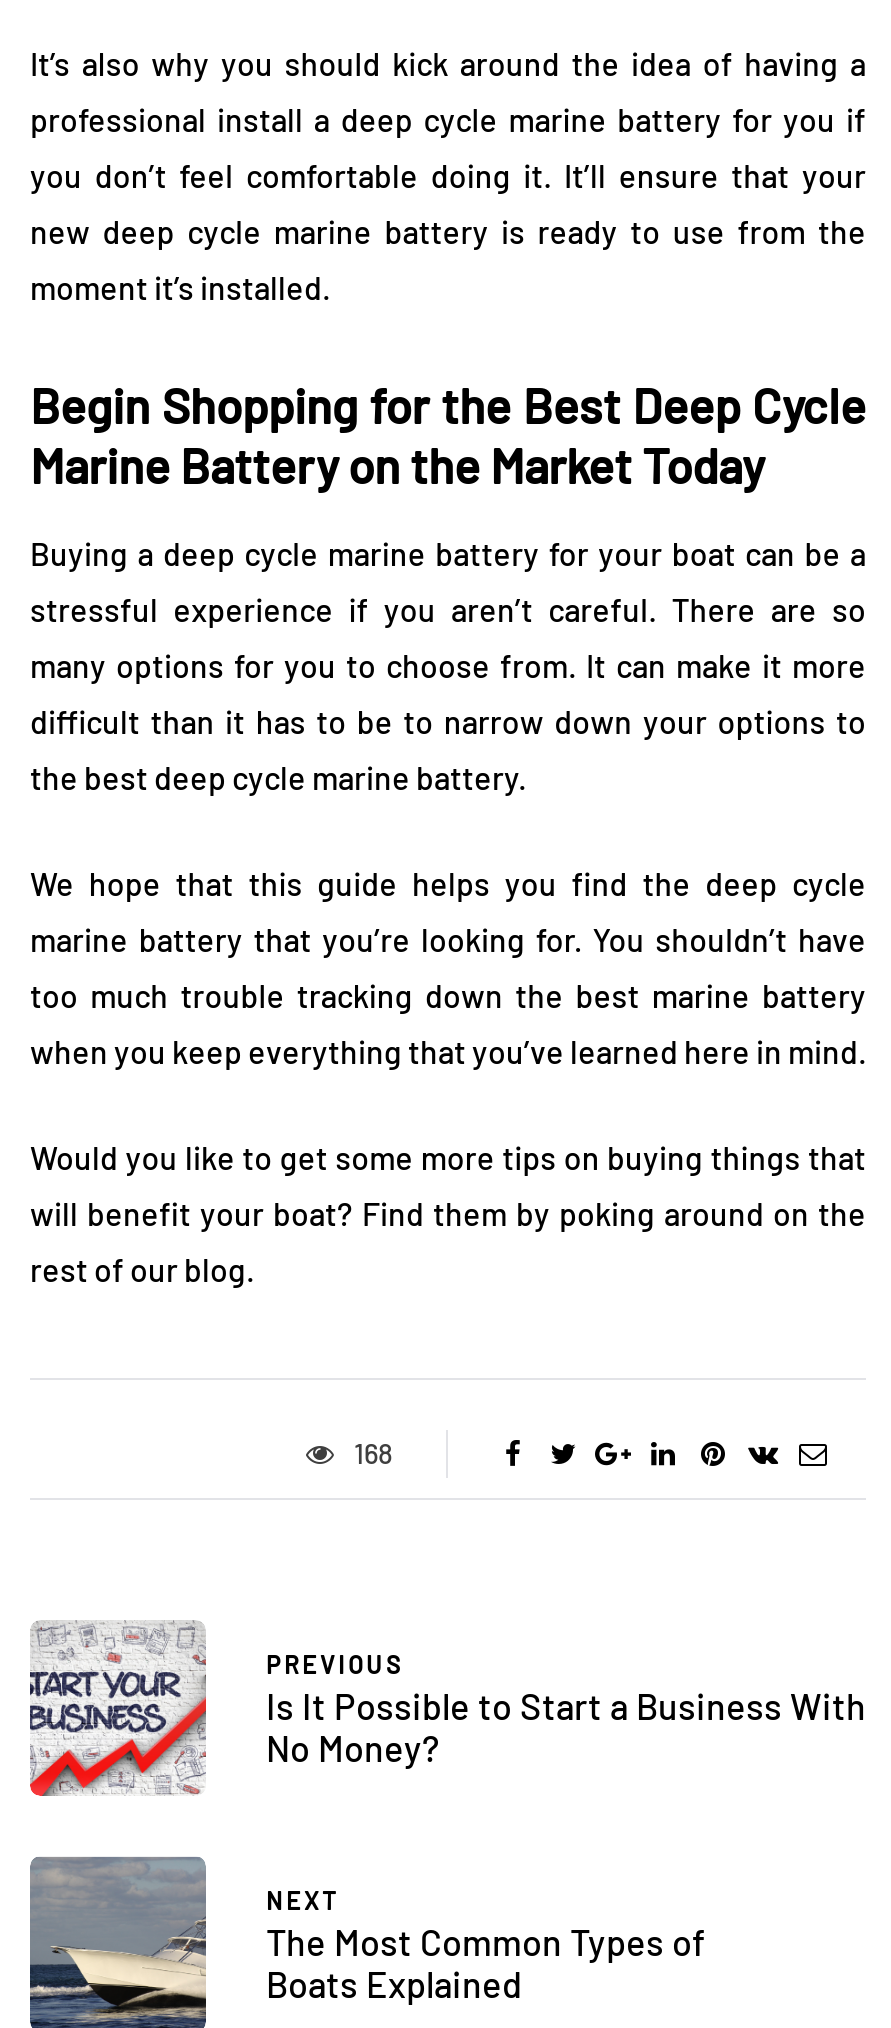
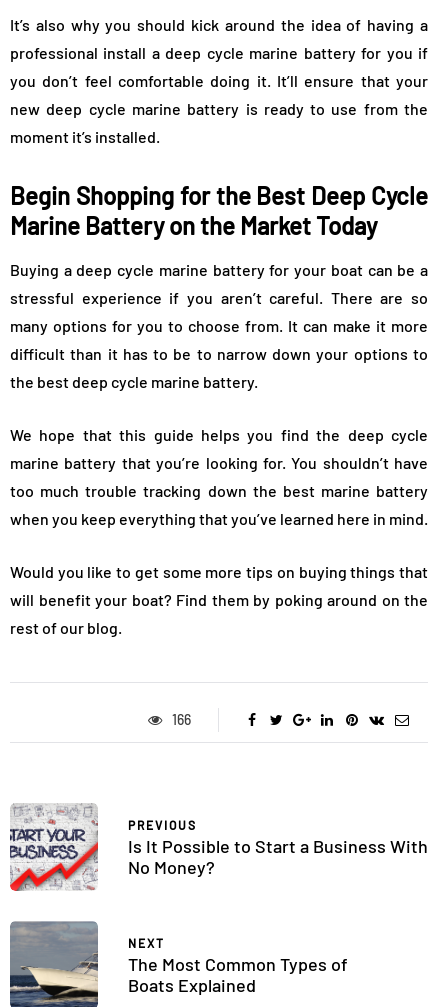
- 168
+ 166
